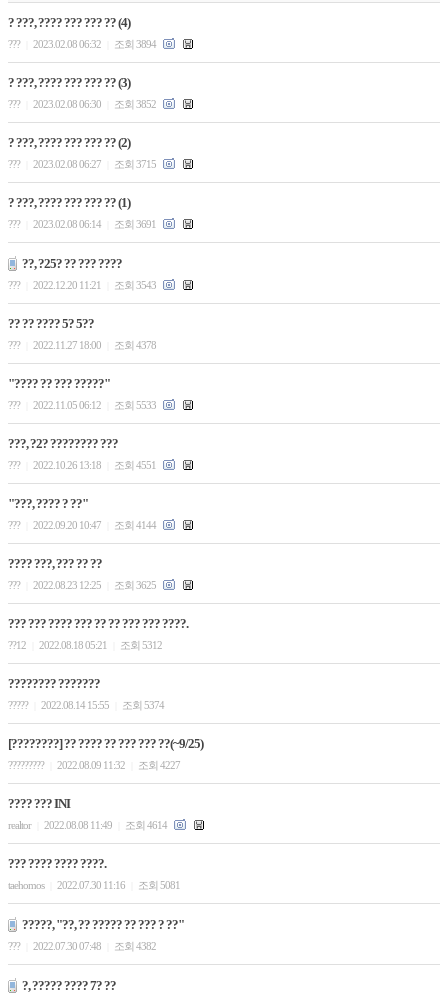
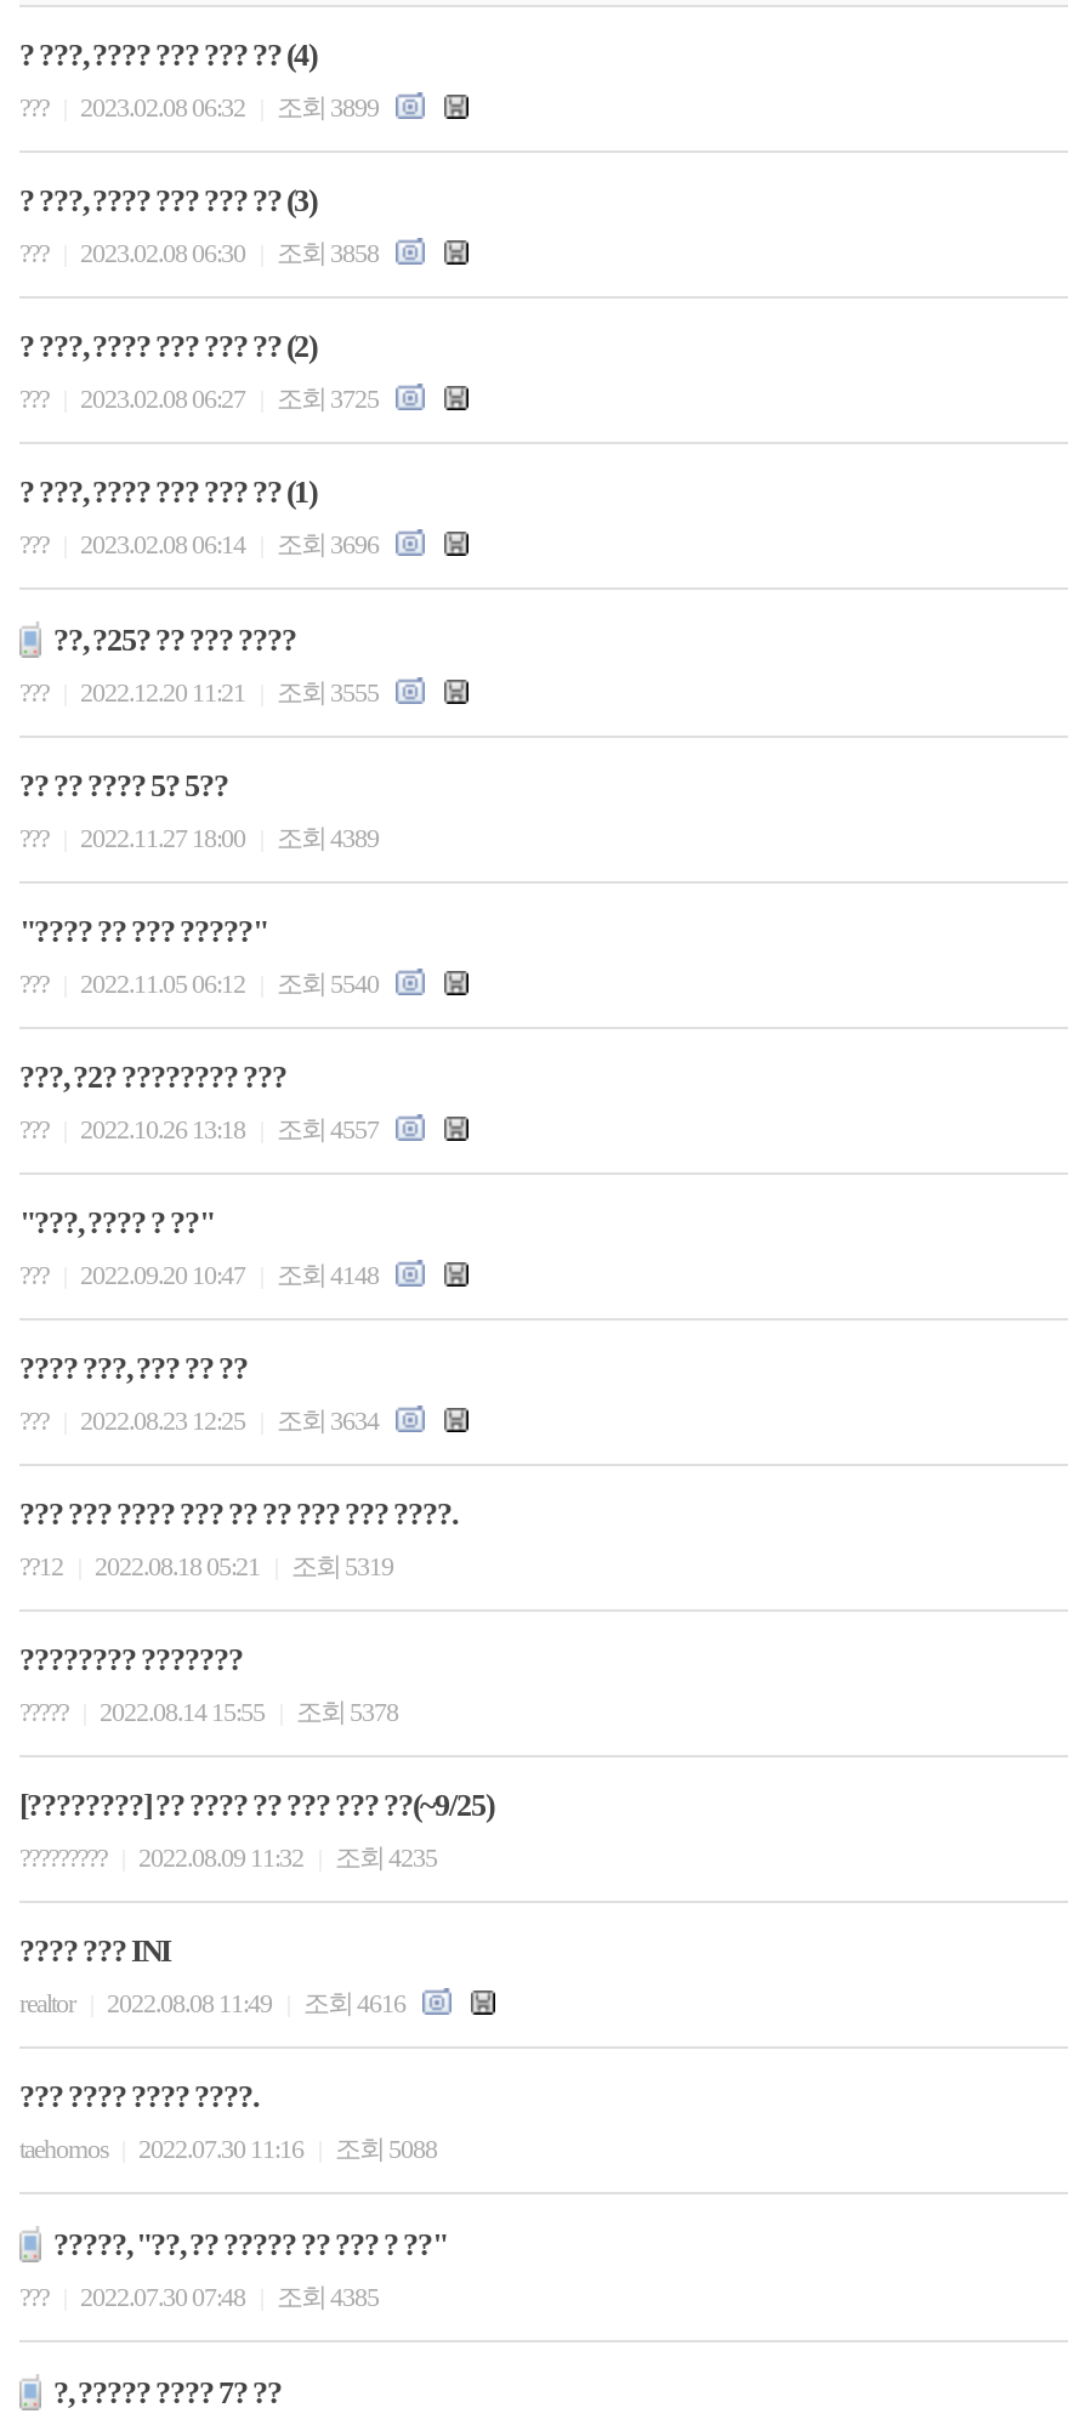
- 조회 3894
+ 조회 3899

- 조회 3852
+ 조회 3858

- 조회 3715
+ 조회 3725

- 조회 3691
+ 조회 3696

- 조회 3543
+ 조회 3555

- 조회 4378
+ 조회 4389

- 조회 5533
+ 조회 5540

- 조회 4551
+ 조회 4557

- 조회 4144
+ 조회 4148

- 조회 3625
+ 조회 3634

- ??12 2022.08.18 05:21 조회 5312
+ ??12 2022.08.18 05:21 조회 5319

- 조회 5374
+ 조회 5378

- 조회 4227
+ 조회 4235

- realtor 2022.08.08 11:49 조회 4614
+ realtor 2022.08.08 11:49 조회 4616

- taehomos 2022.07.30 11:16 조회 5081
+ taehomos 2022.07.30 11:16 조회 5088

- 조회 4382
+ 조회 4385
